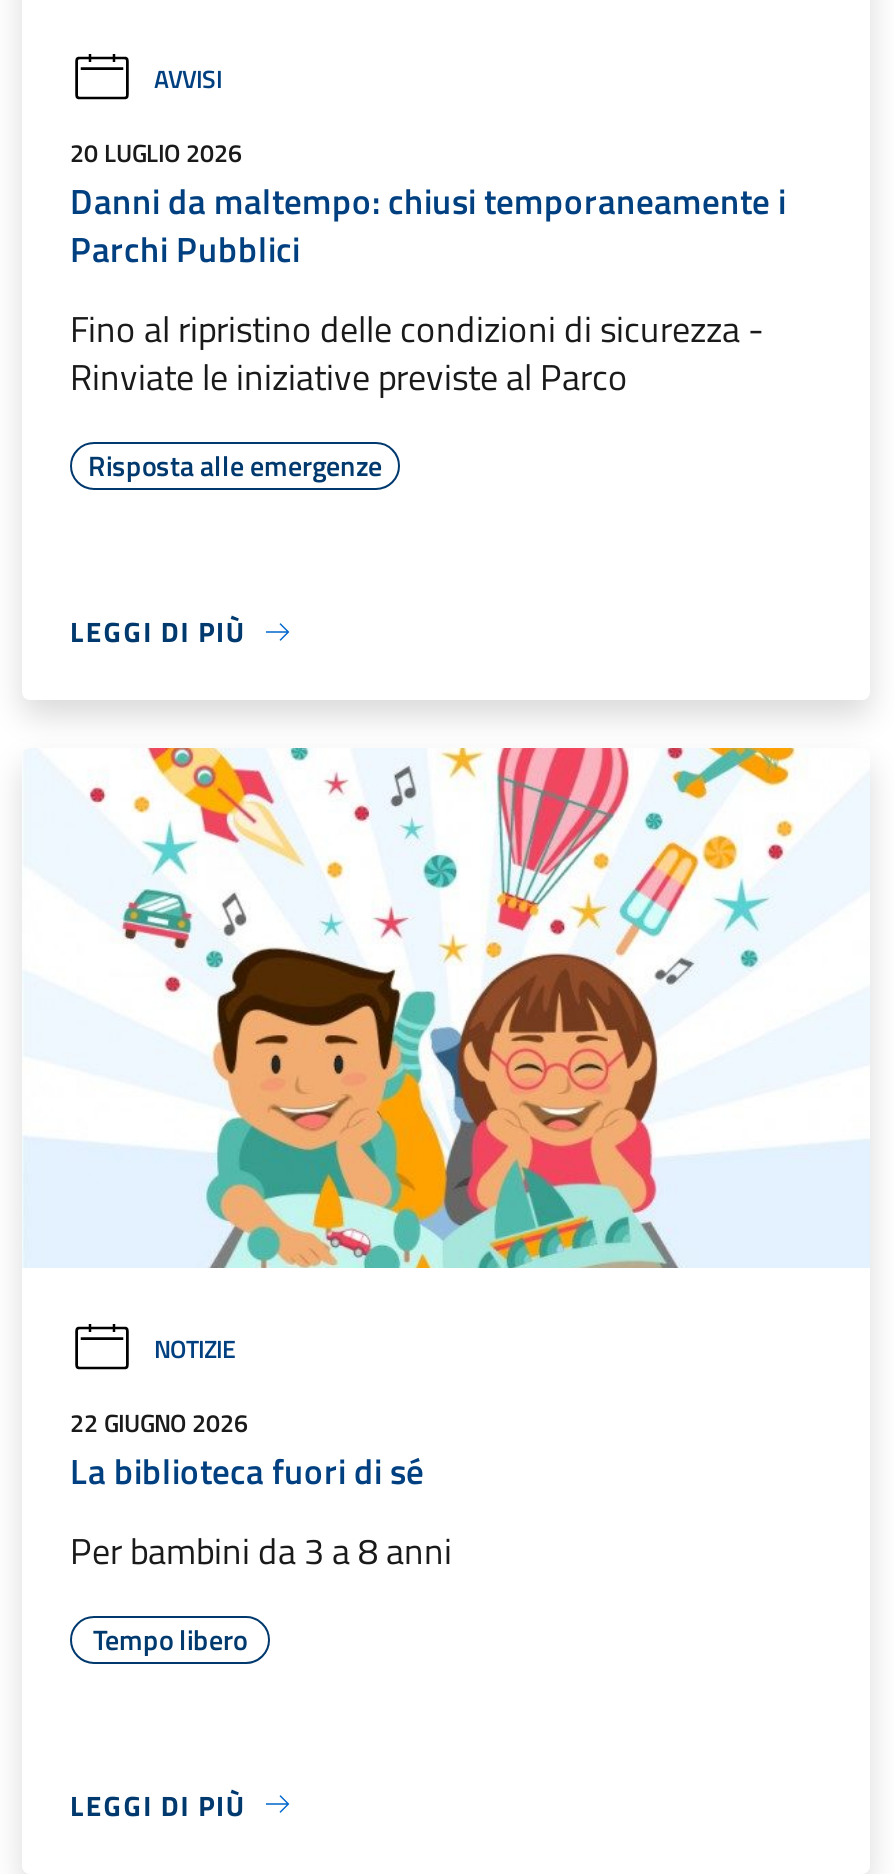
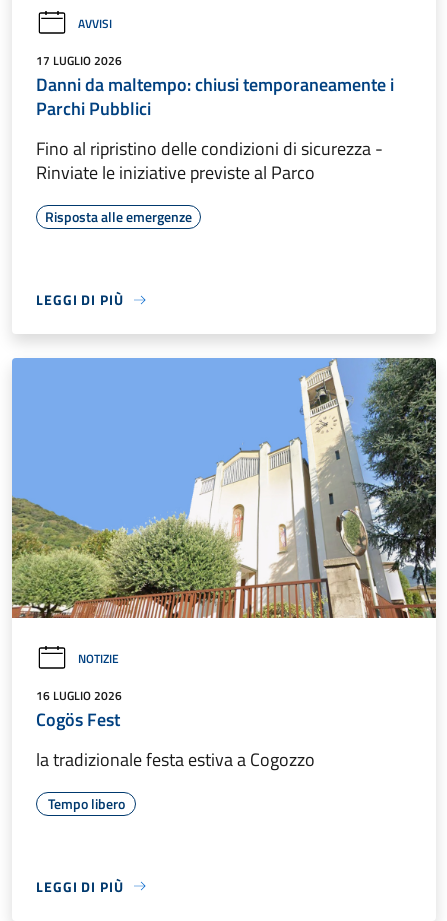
- 20 LUGLIO 2026
+ 17 LUGLIO 2026

- [image]
+ [image]

- 22 GIUGNO 2026
- La biblioteca fuori di sé
+ 16 LUGLIO 2026
+ Cogös Fest

- Per bambini da 3 a 8 anni
+ la tradizionale festa estiva a Cogozzo
